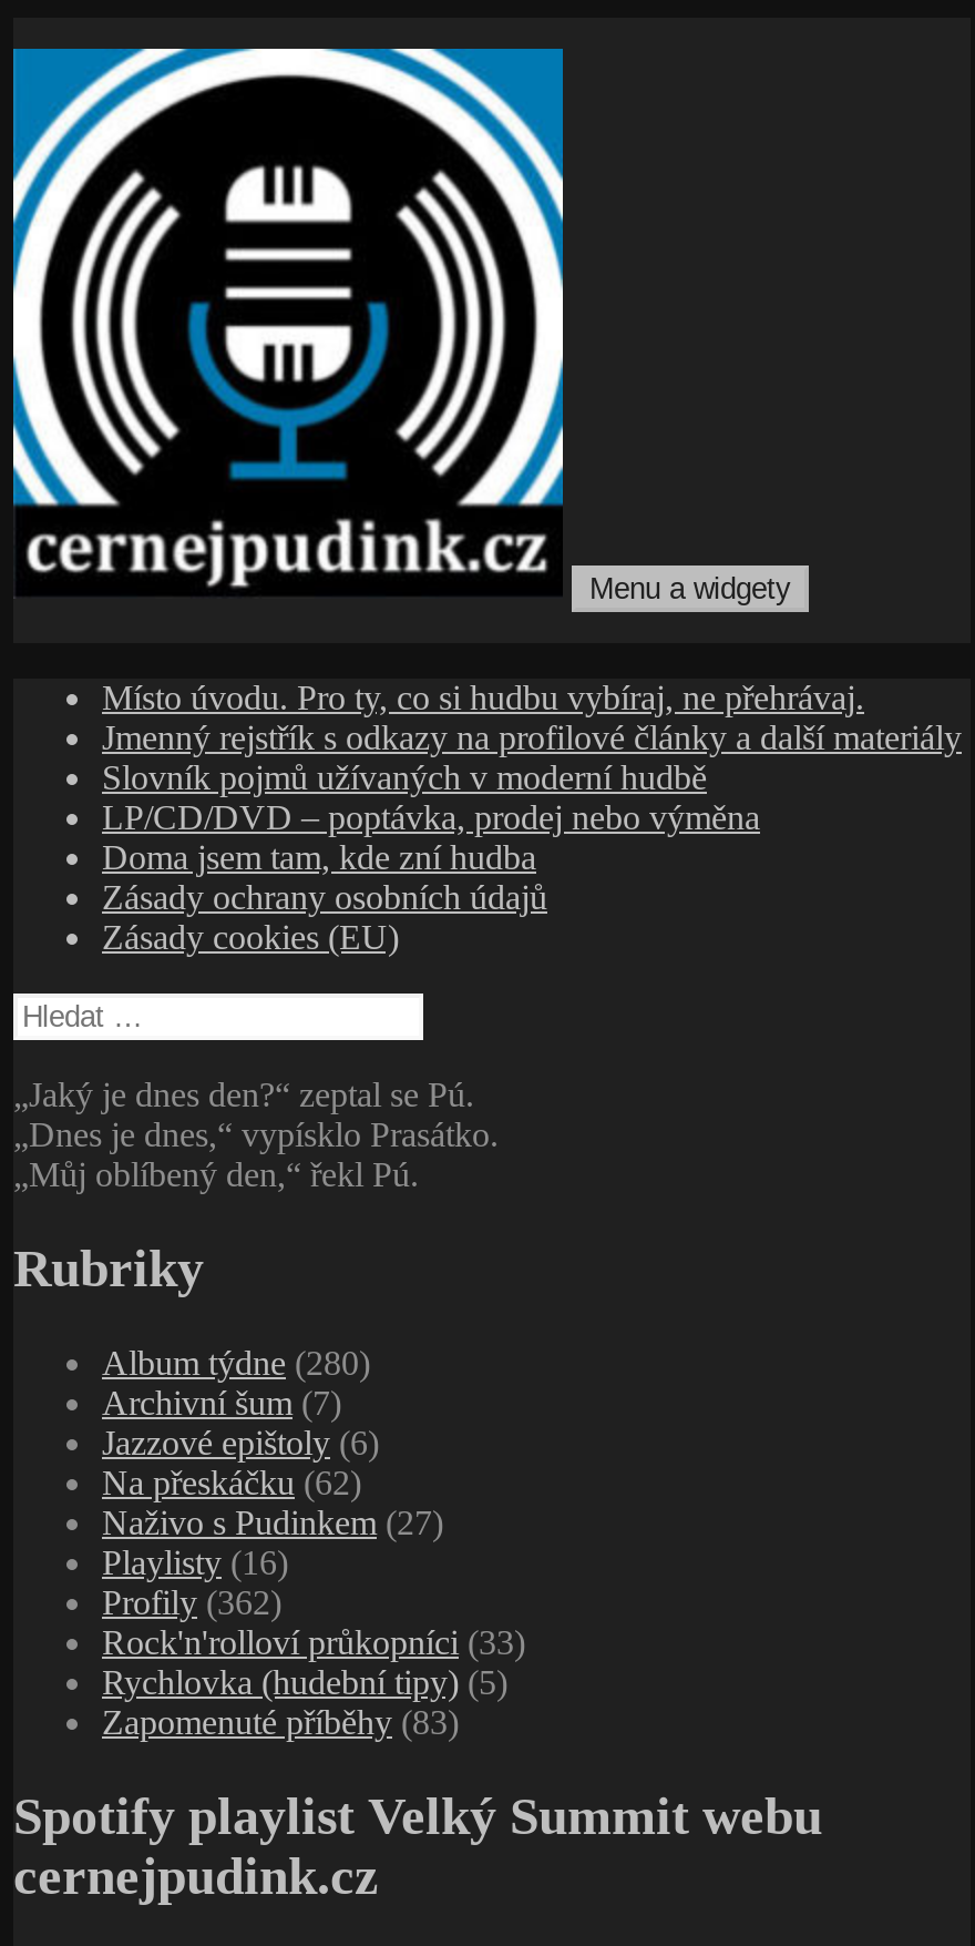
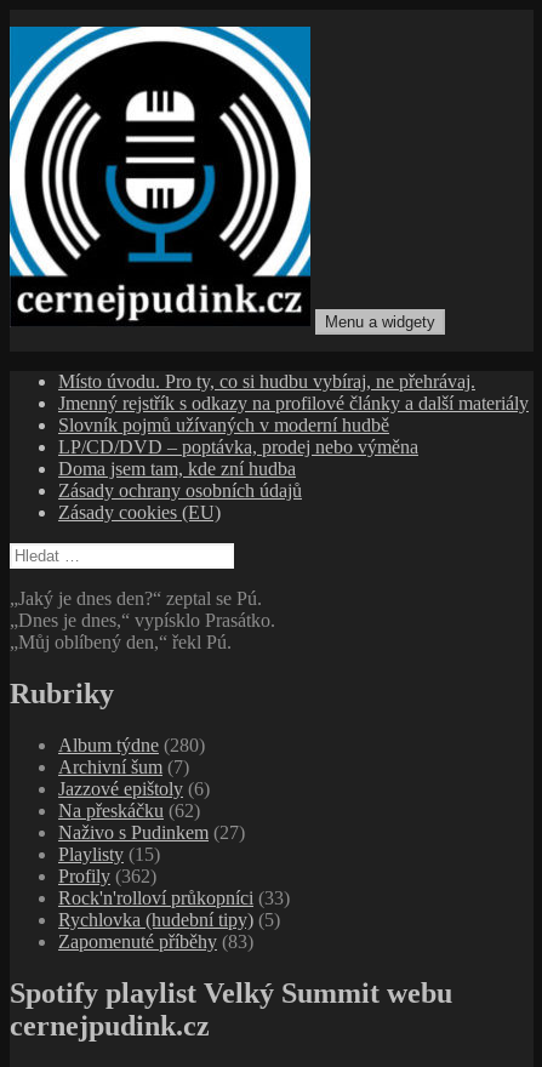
- Playlisty (16)
+ Playlisty (15)
